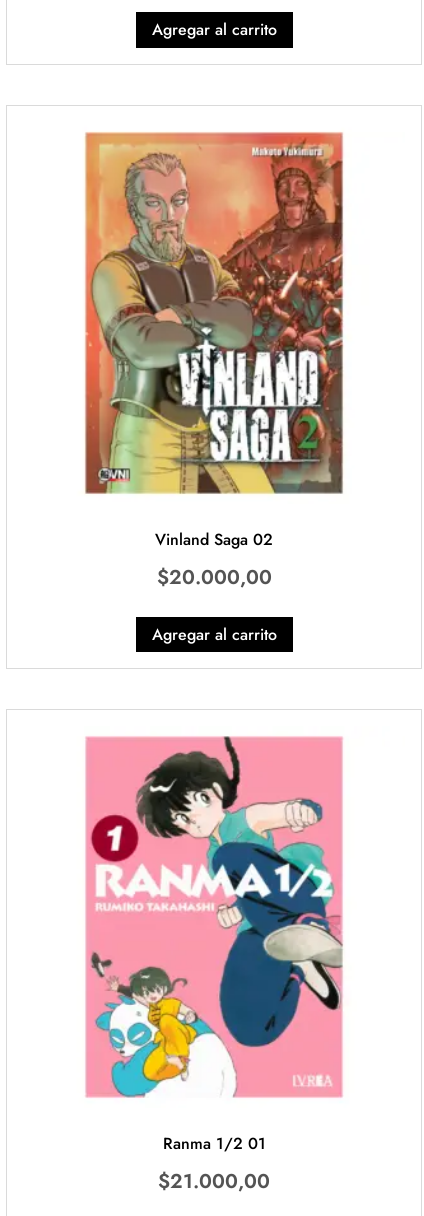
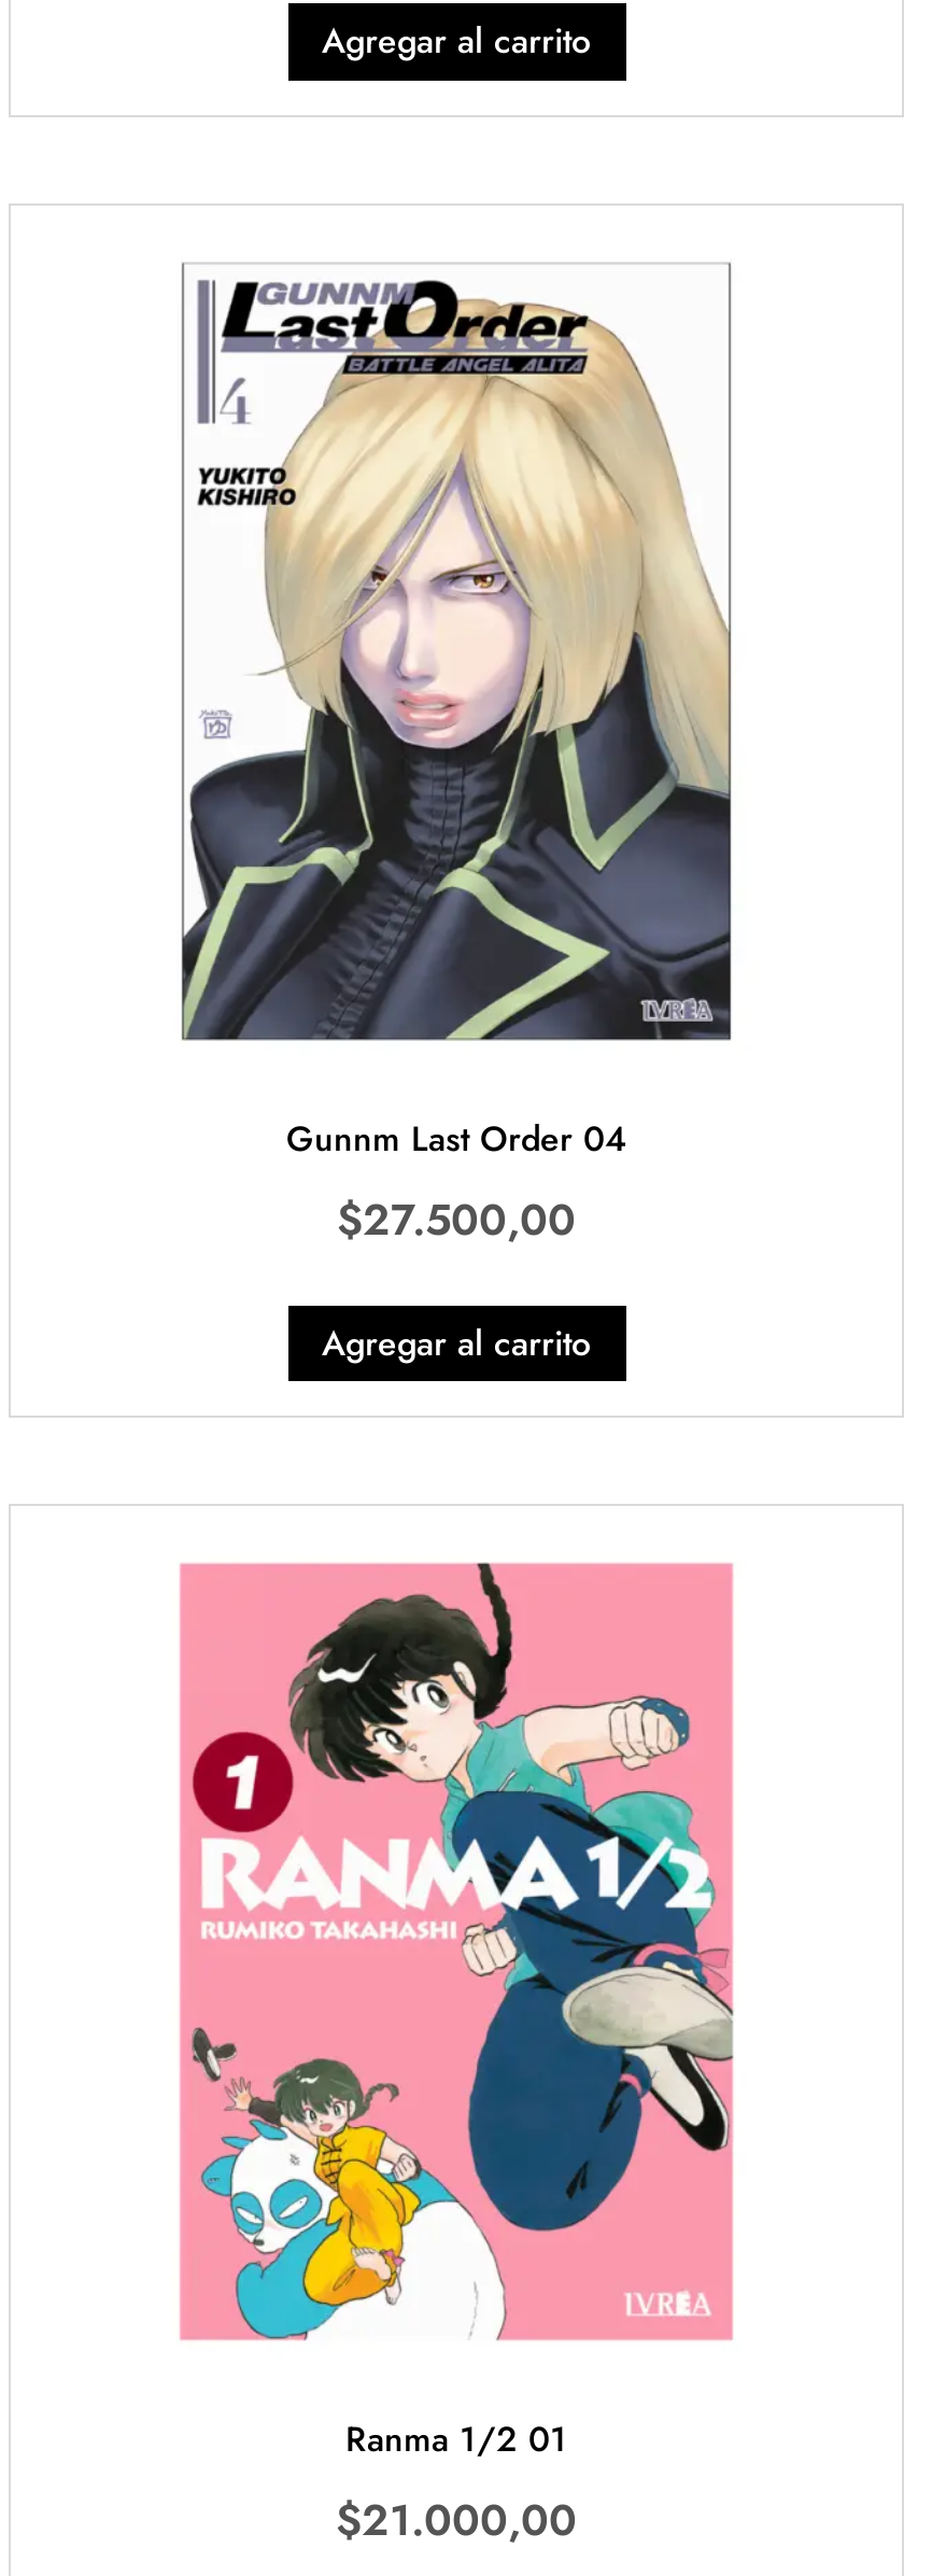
- [image]
- Vinland Saga 02
- $20.000,00
+ [image]
+ Gunnm Last Order 04
+ $27.500,00
